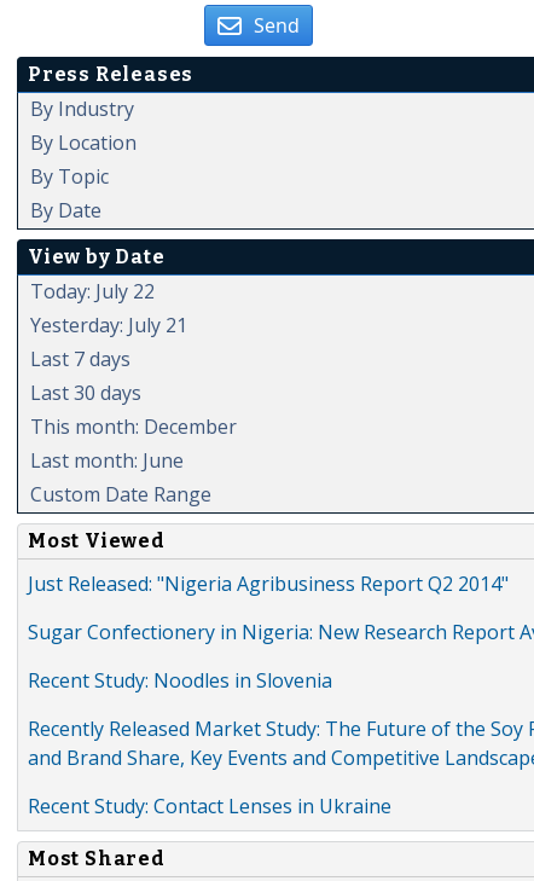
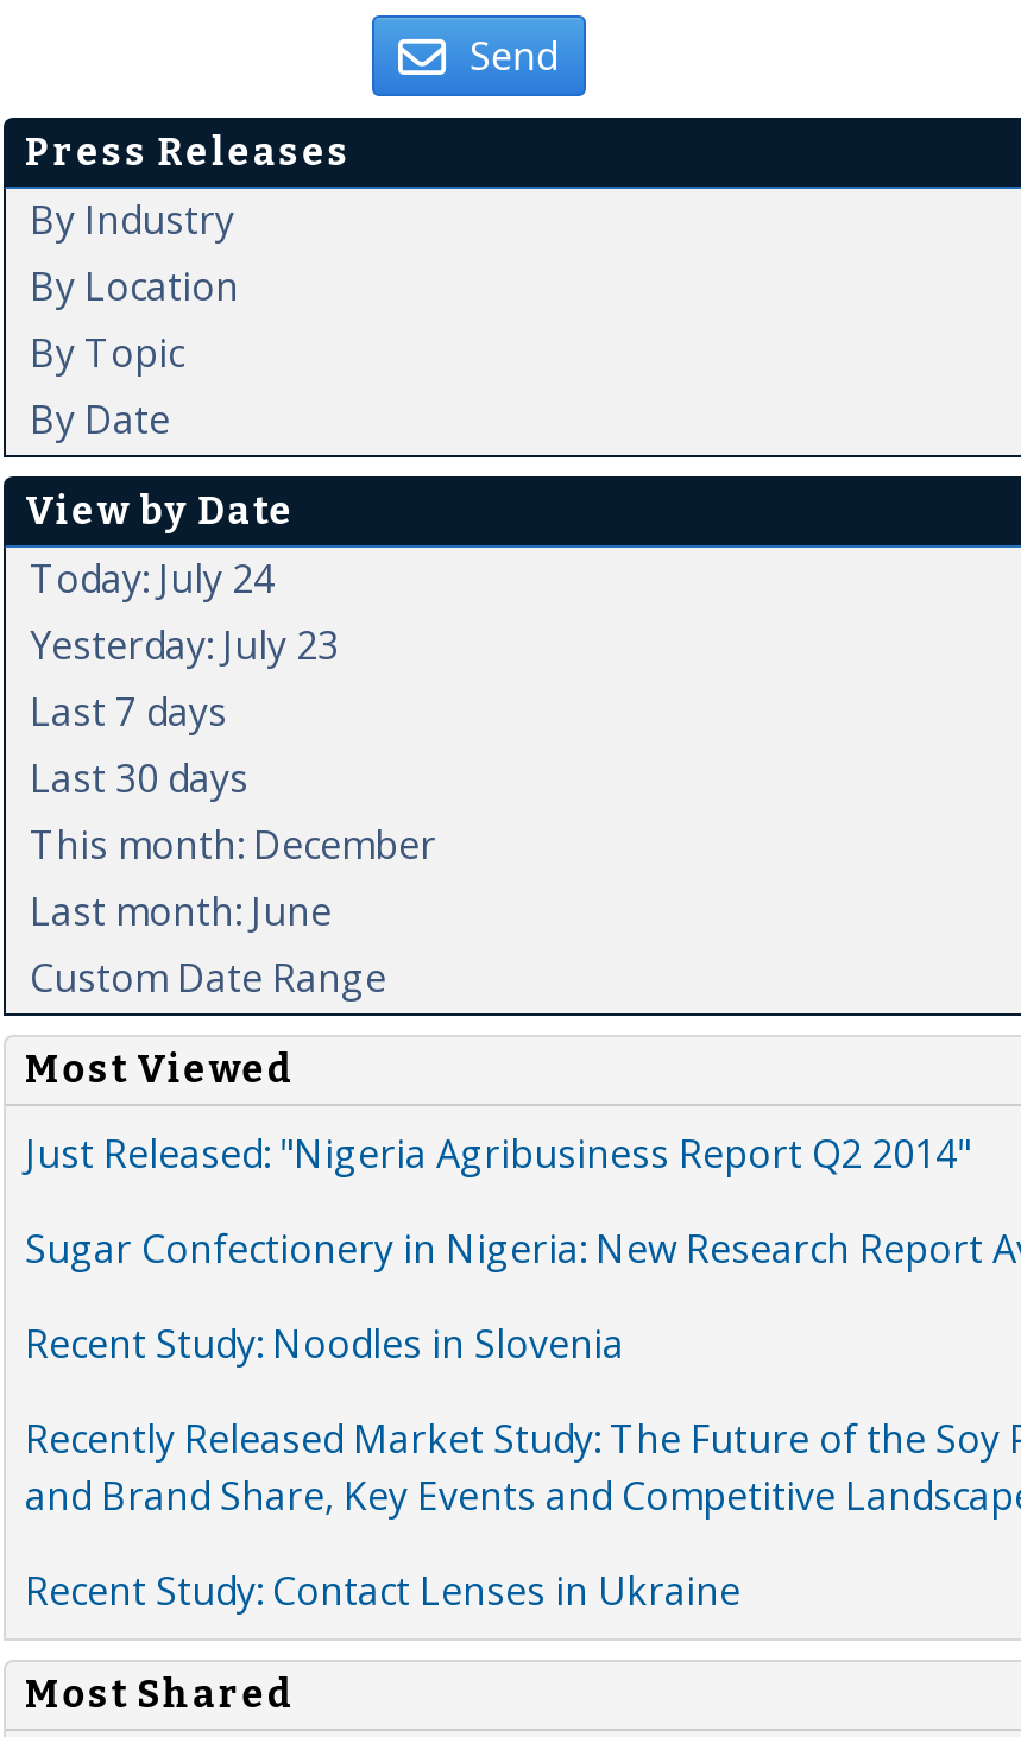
- Today: July 22
+ Today: July 24

- Yesterday: July 21
+ Yesterday: July 23
